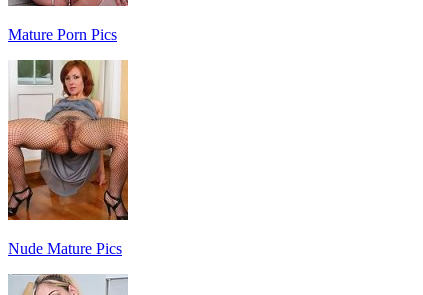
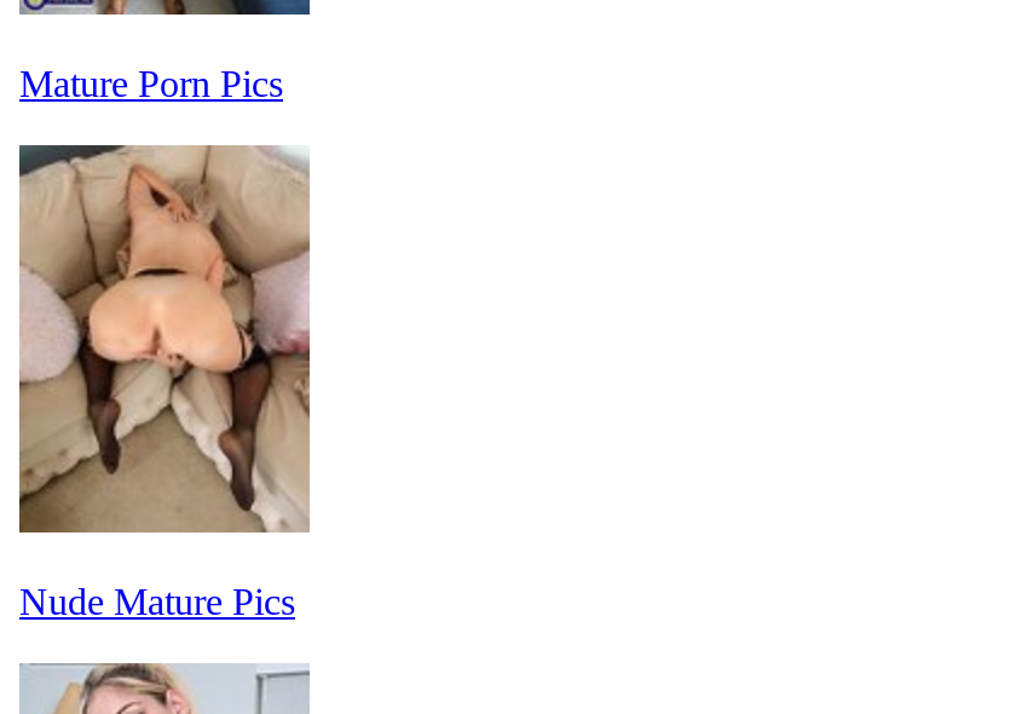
- [image]
+ [image]
